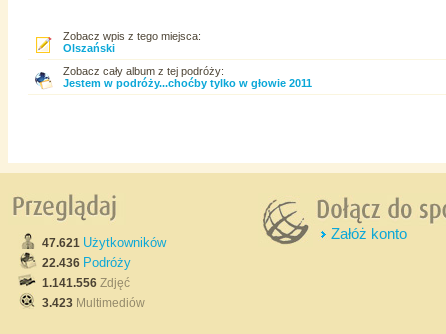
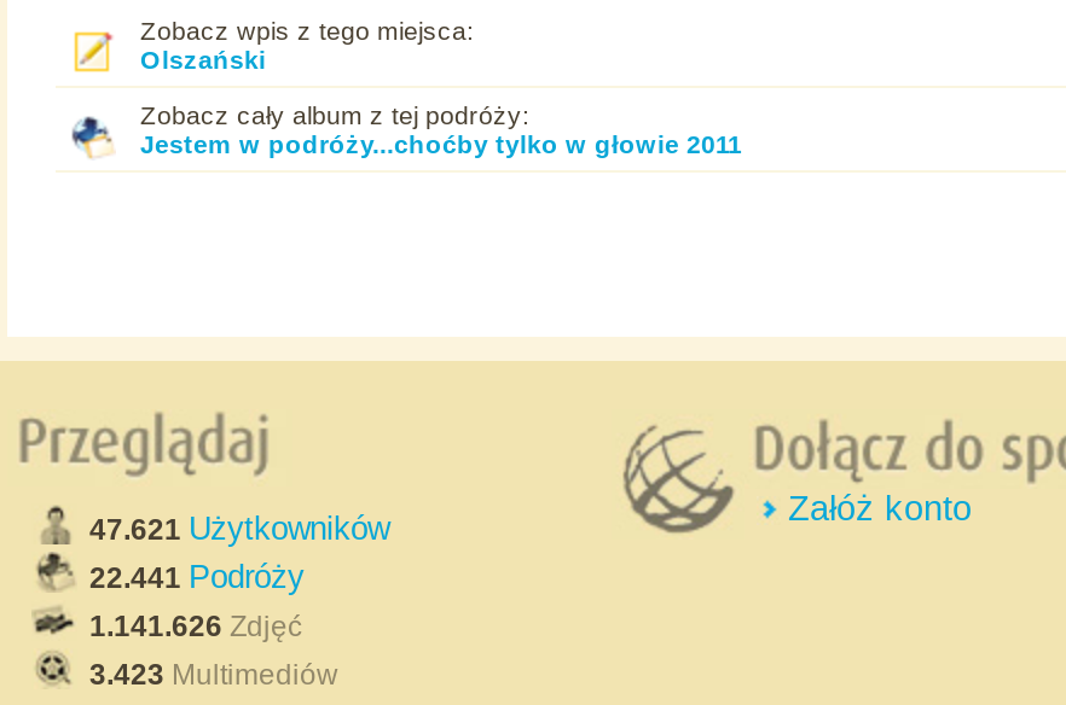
- 22.436 Podróży
+ 22.441 Podróży

- 1.141.556 Zdjęć
+ 1.141.626 Zdjęć
